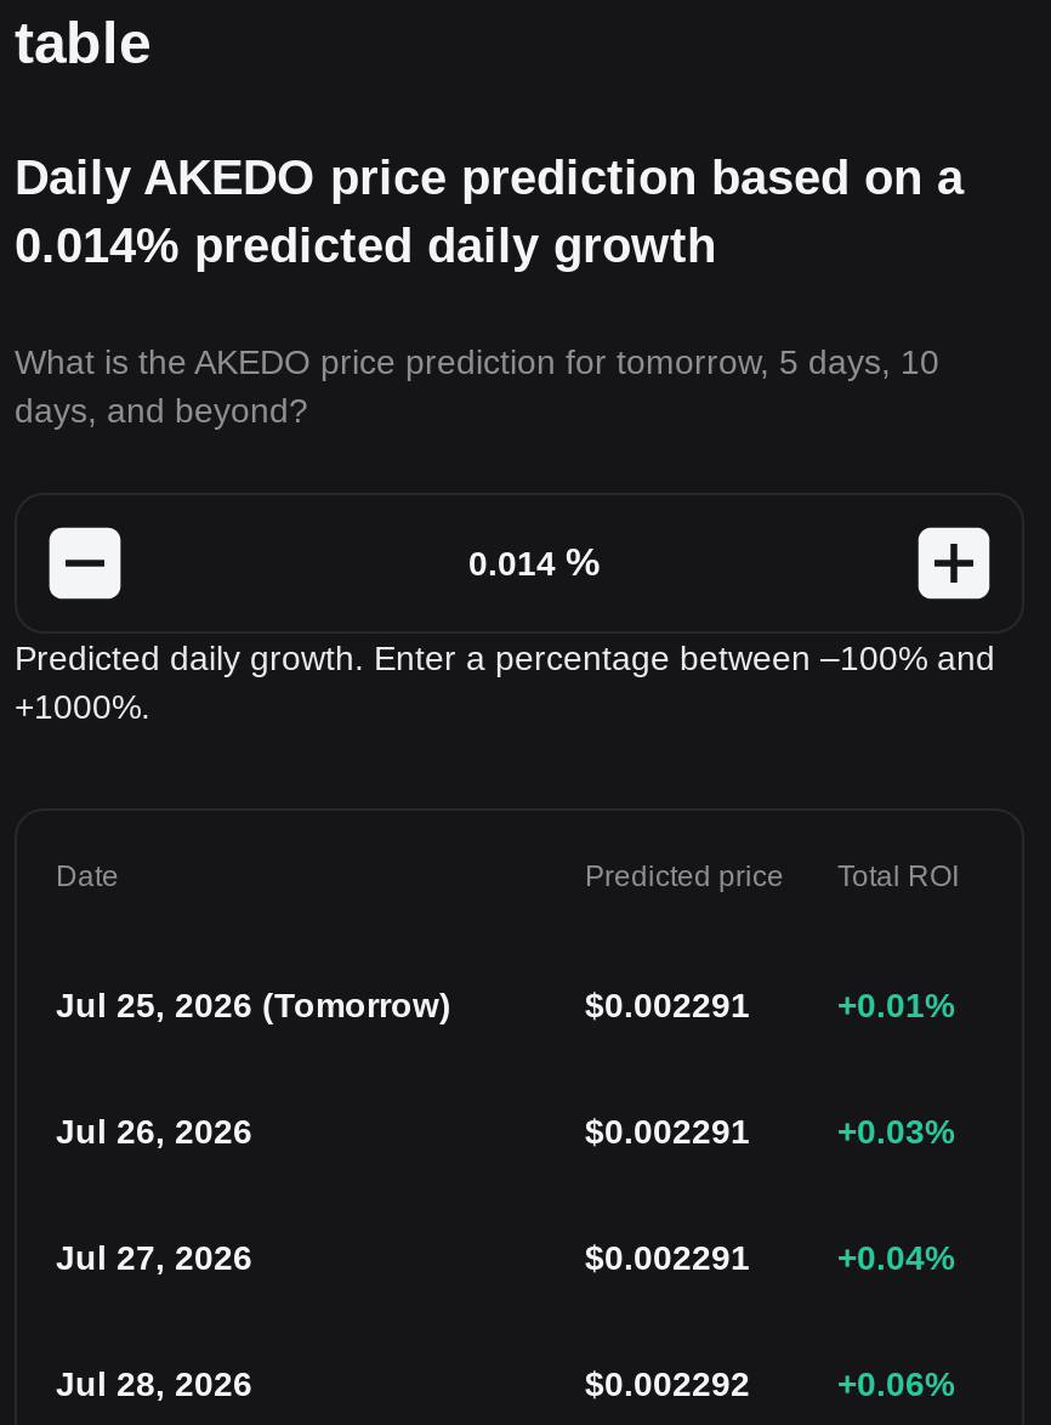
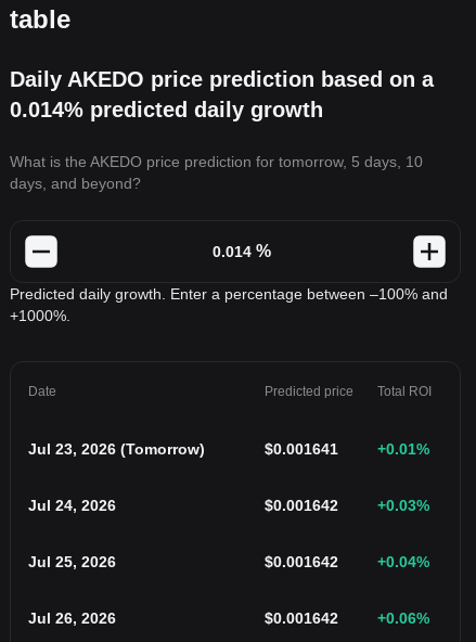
- Jul 25, 2026 (Tomorrow)
+ Jul 23, 2026 (Tomorrow)

- $0.002291
+ $0.001641

- Jul 26, 2026
+ Jul 24, 2026

- $0.002291
+ $0.001642

- Jul 27, 2026
+ Jul 25, 2026

- $0.002291
+ $0.001642

- Jul 28, 2026
+ Jul 26, 2026

- $0.002292
+ $0.001642
